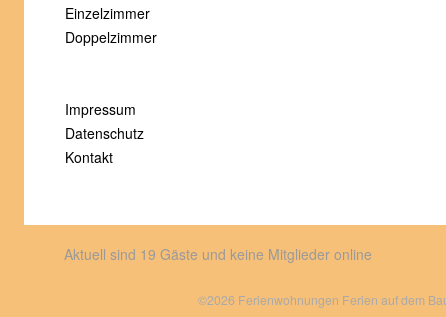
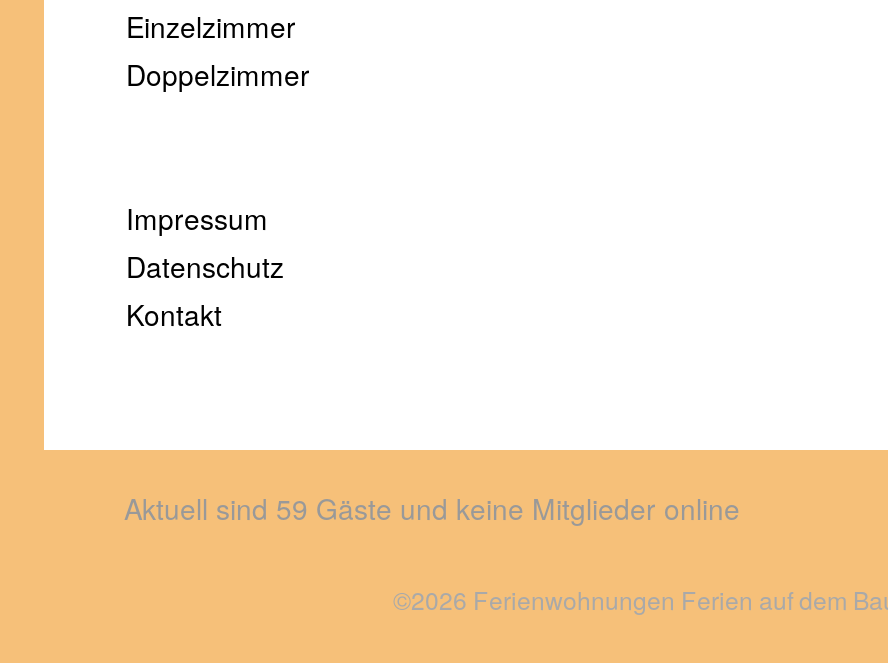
- Aktuell sind 19 Gäste und keine Mitglieder online
+ Aktuell sind 59 Gäste und keine Mitglieder online
